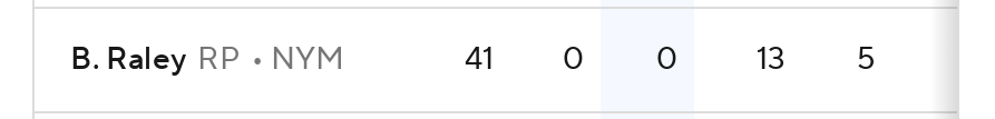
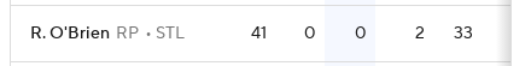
- B. Raley RP NYM
+ R. O'Brien RP STL

- 13
+ 2

- 5
+ 33
